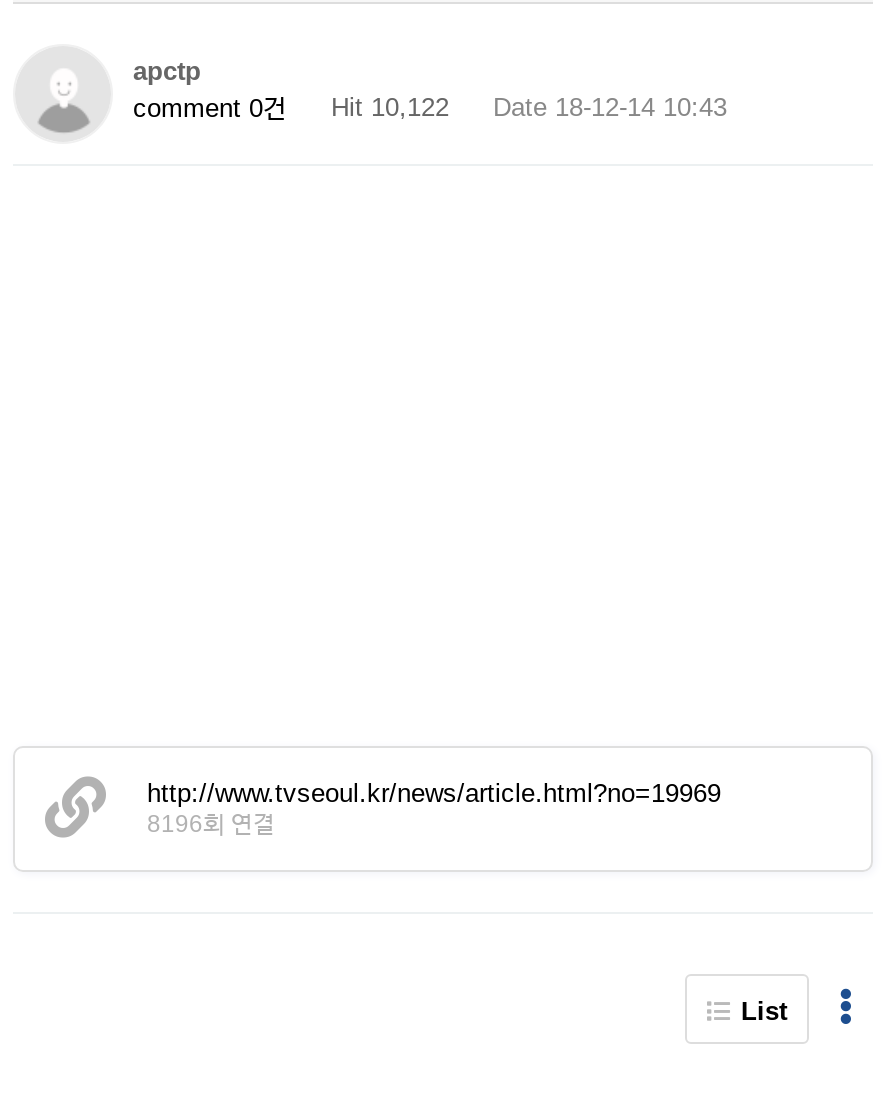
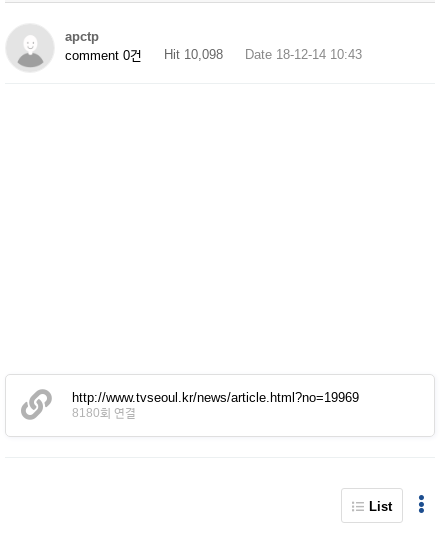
- comment 0건 Hit 10,122 Date 18-12-14 10:43
+ comment 0건 Hit 10,098 Date 18-12-14 10:43

- 8196회 연결
+ 8180회 연결
